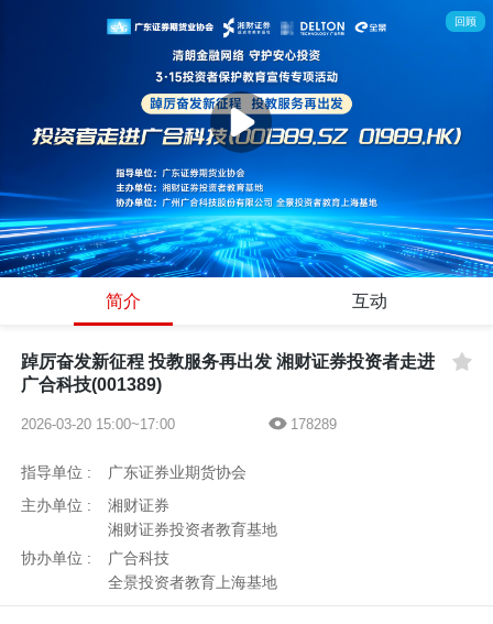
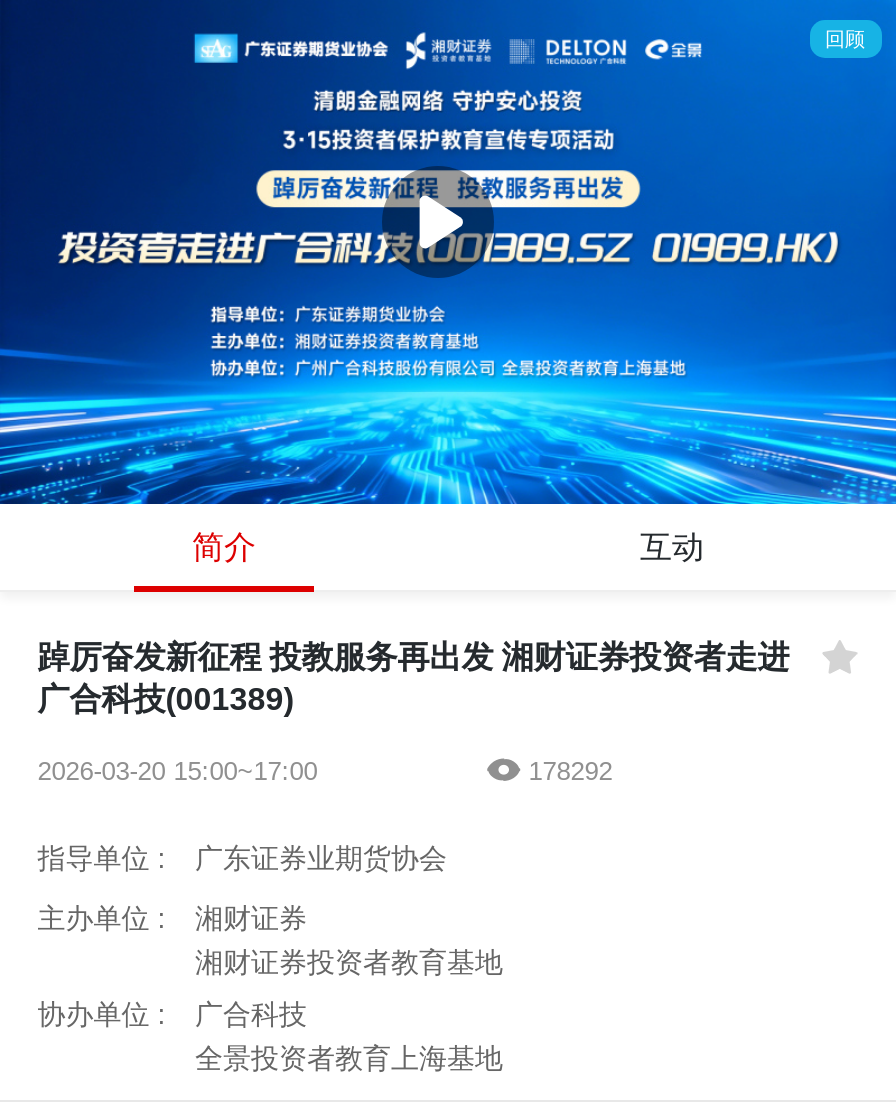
- 178289
+ 178292
